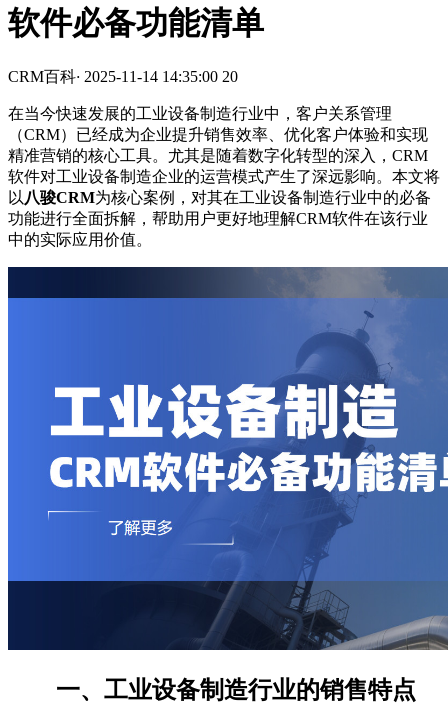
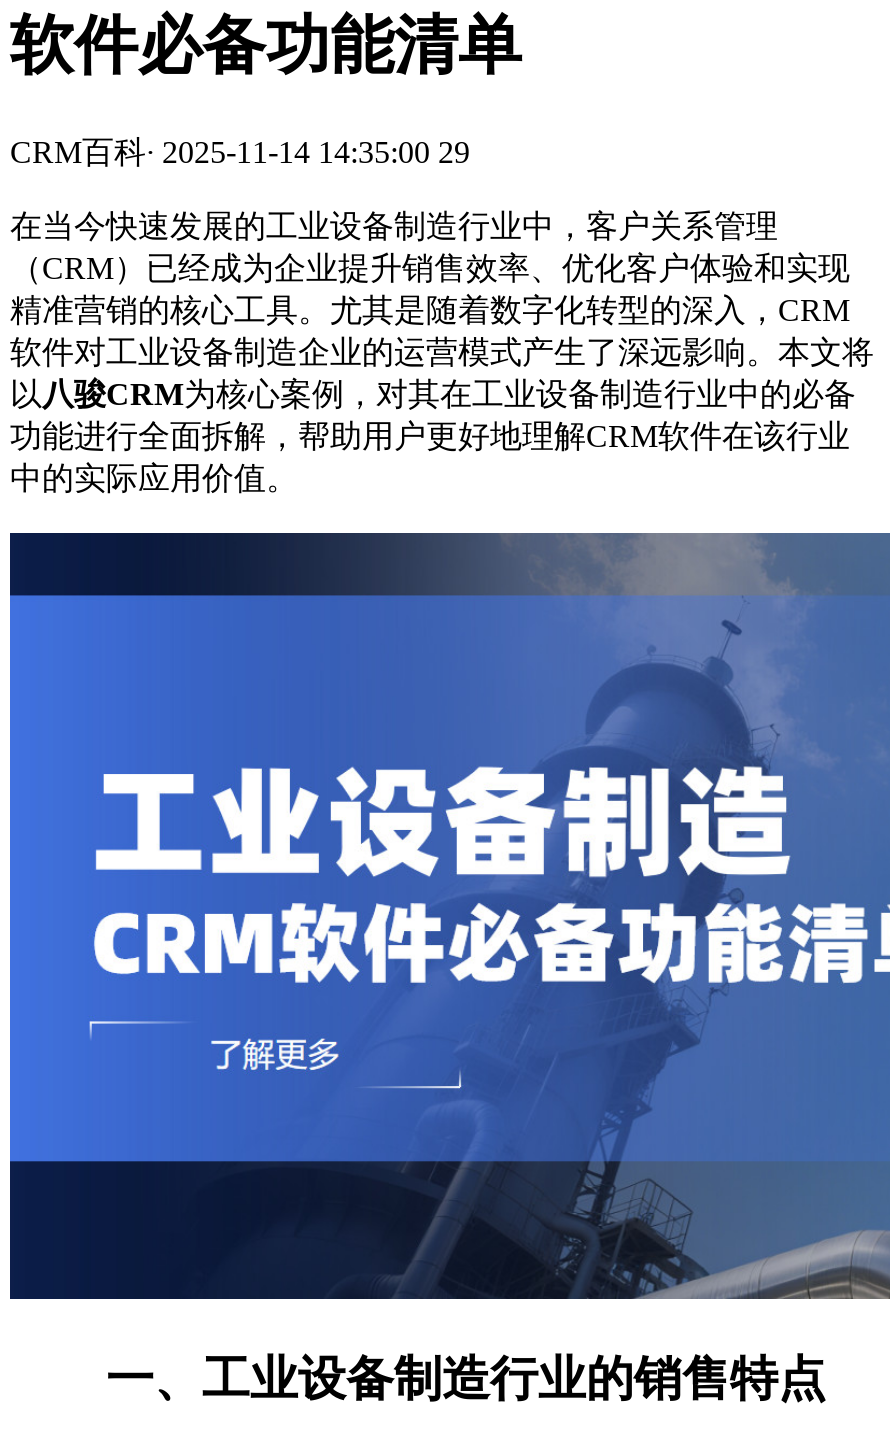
- CRM百科· 2025-11-14 14:35:00 20
+ CRM百科· 2025-11-14 14:35:00 29
